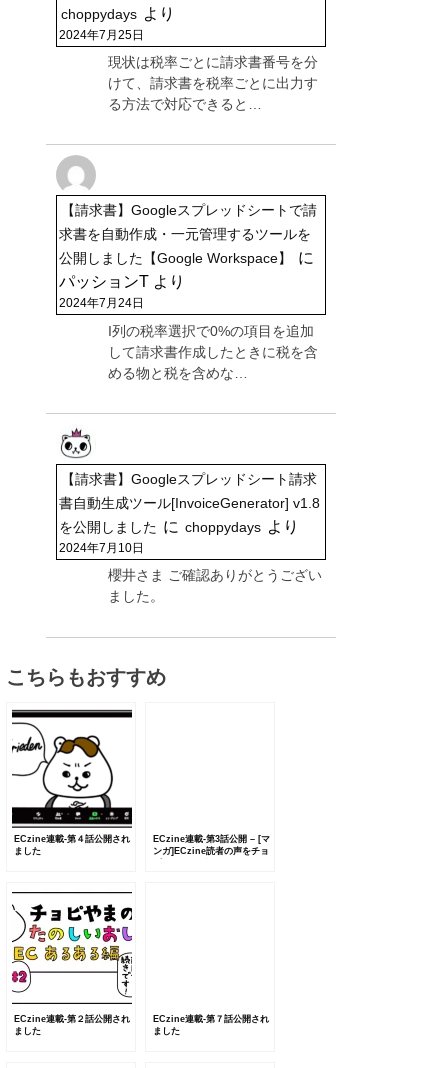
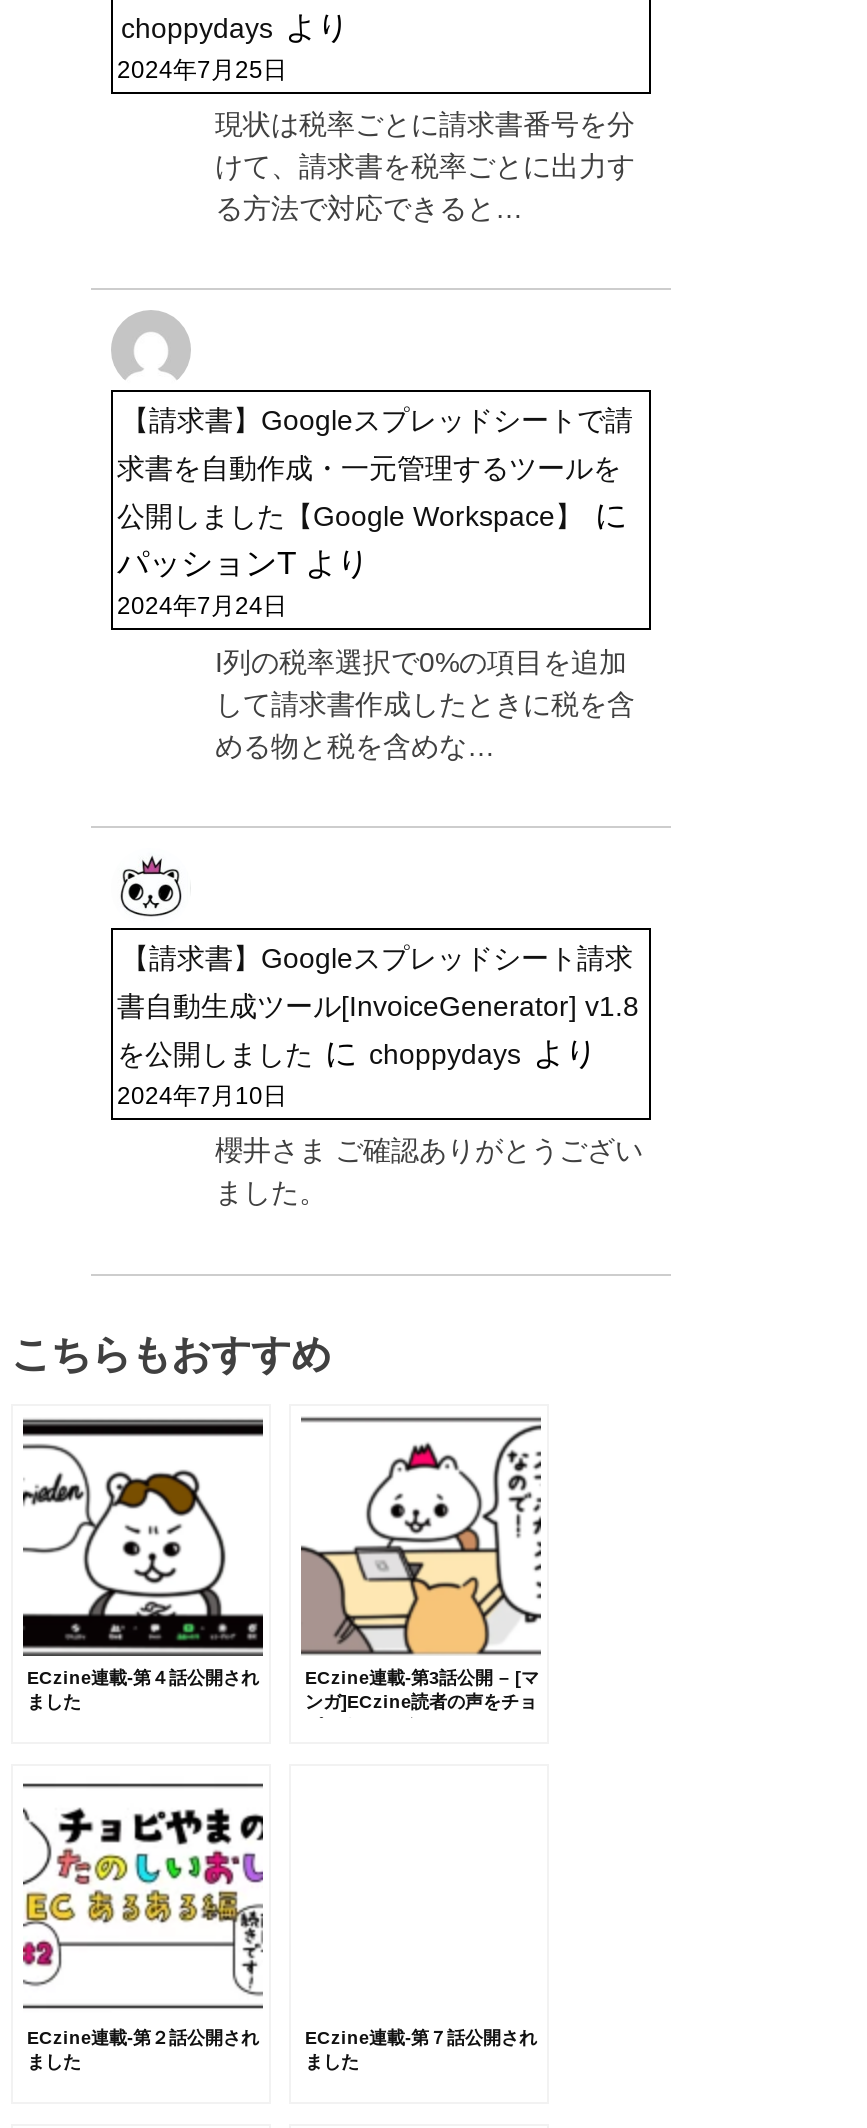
+ [image]
